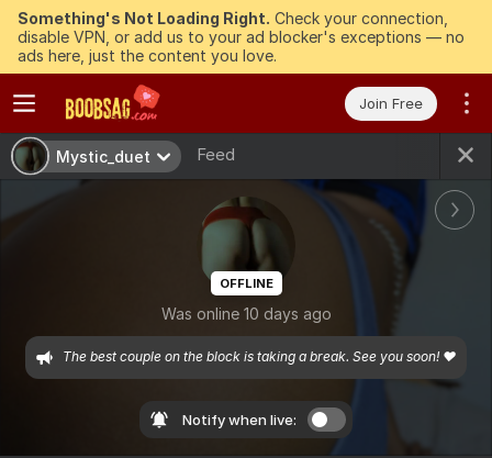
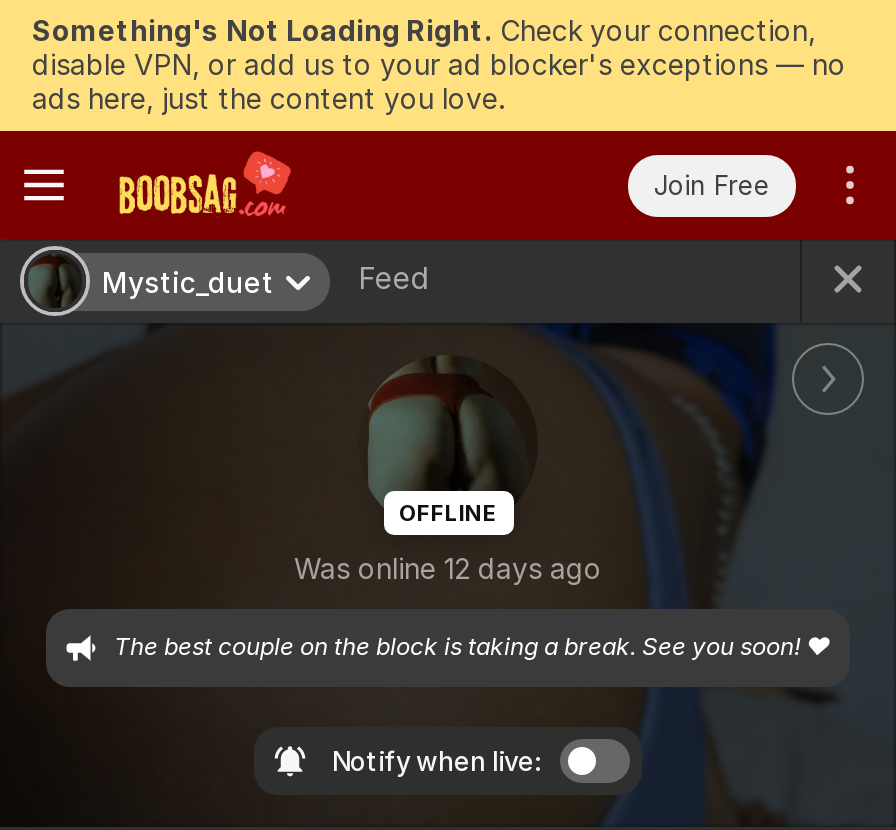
- Was online 10 days ago
+ Was online 12 days ago
